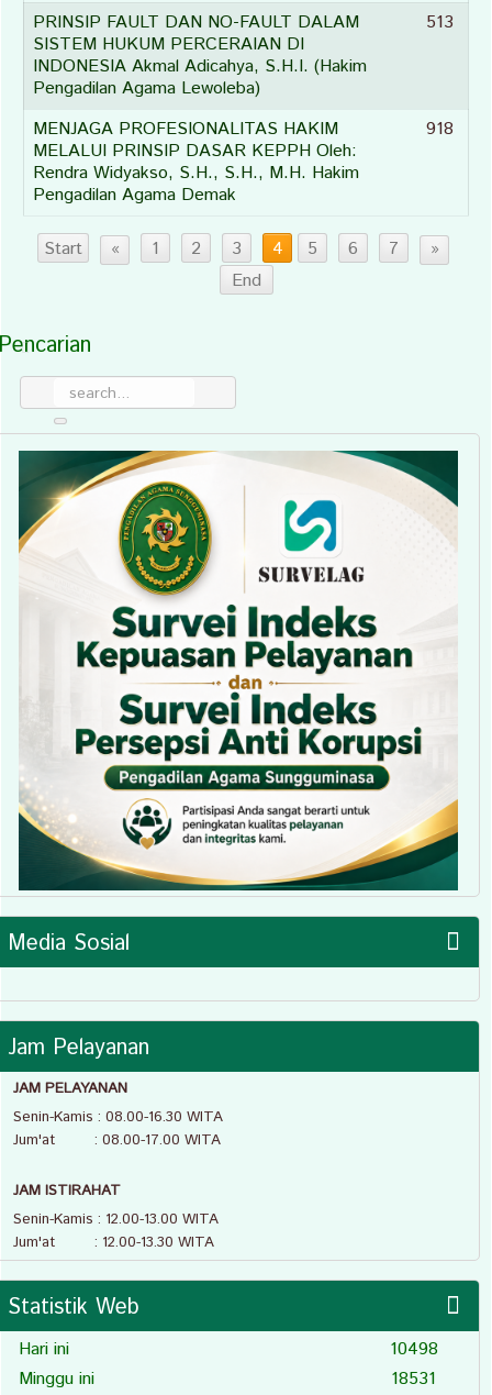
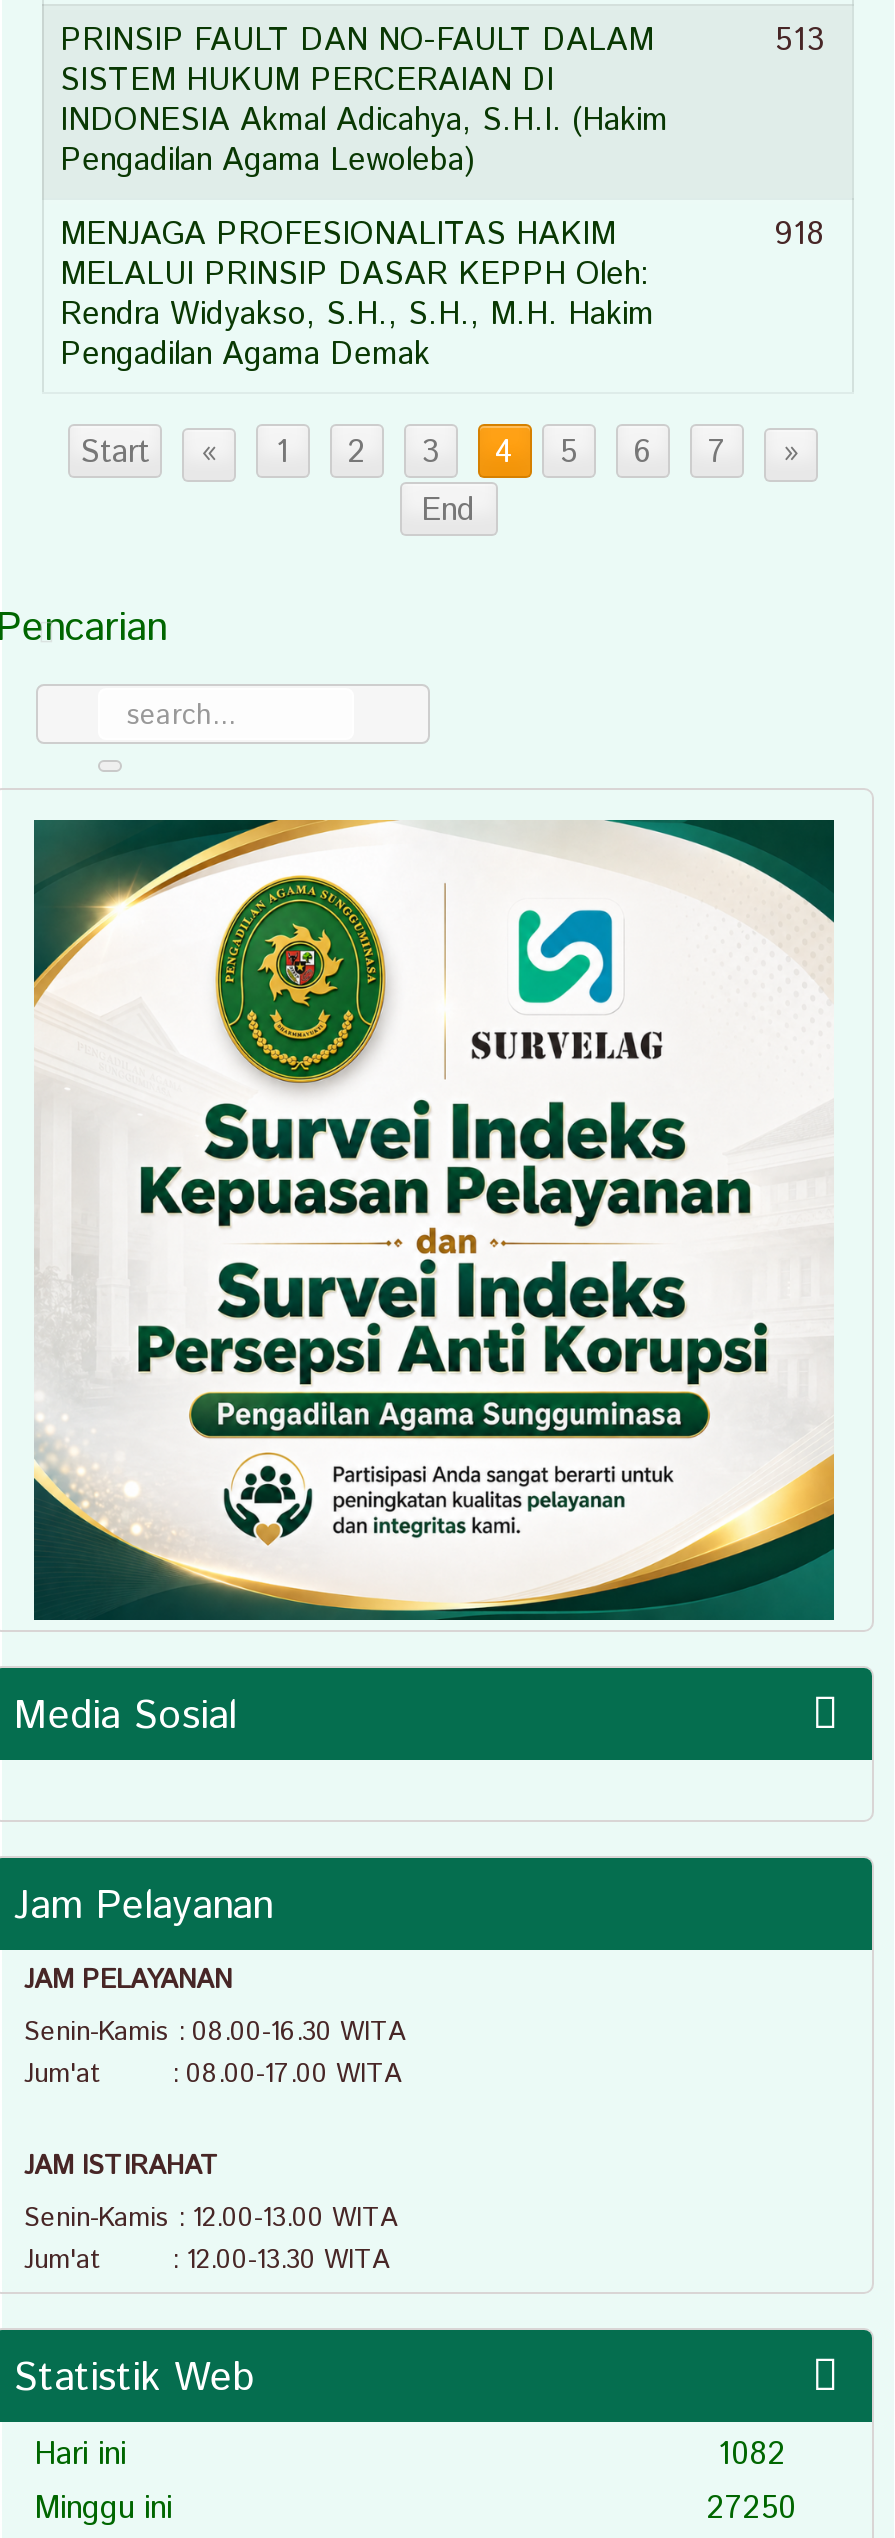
- 10498
+ 1082

- 18531
+ 27250
